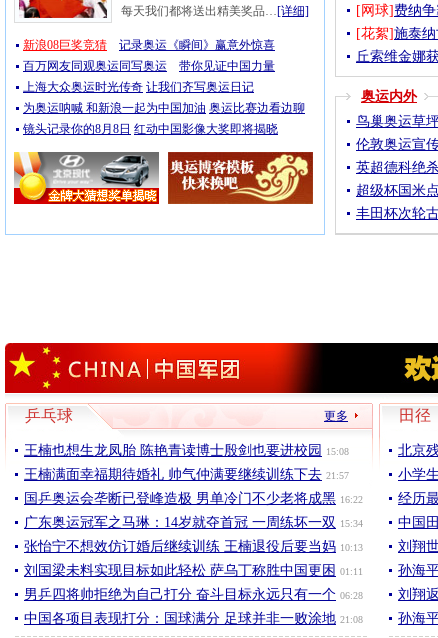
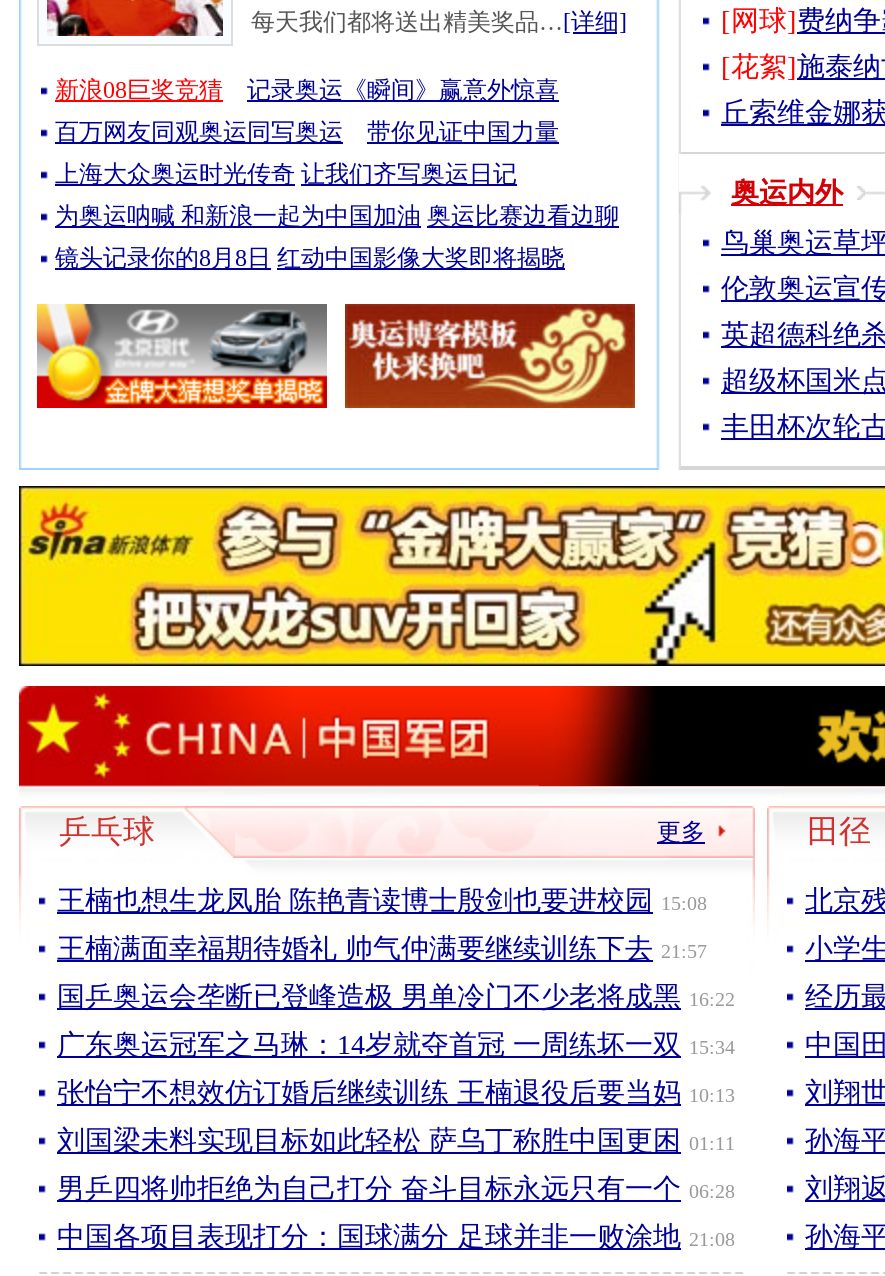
+ [image]
